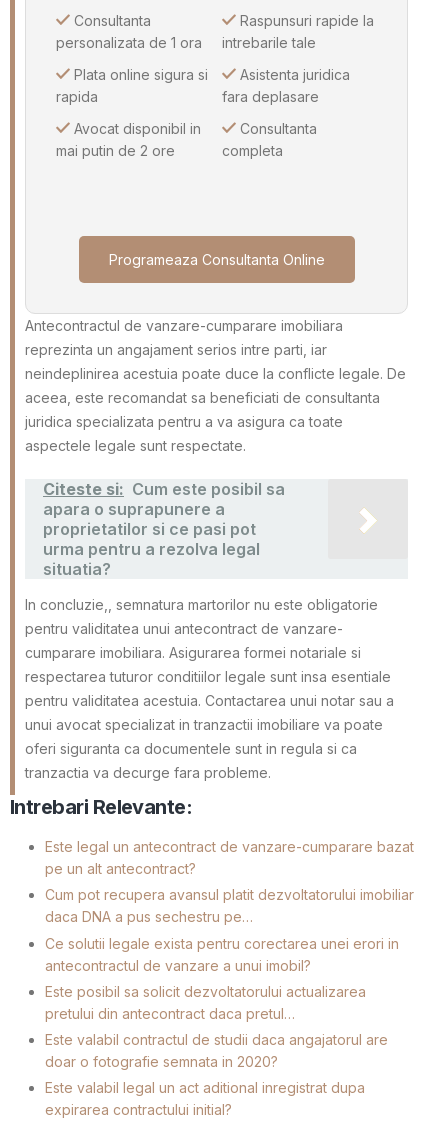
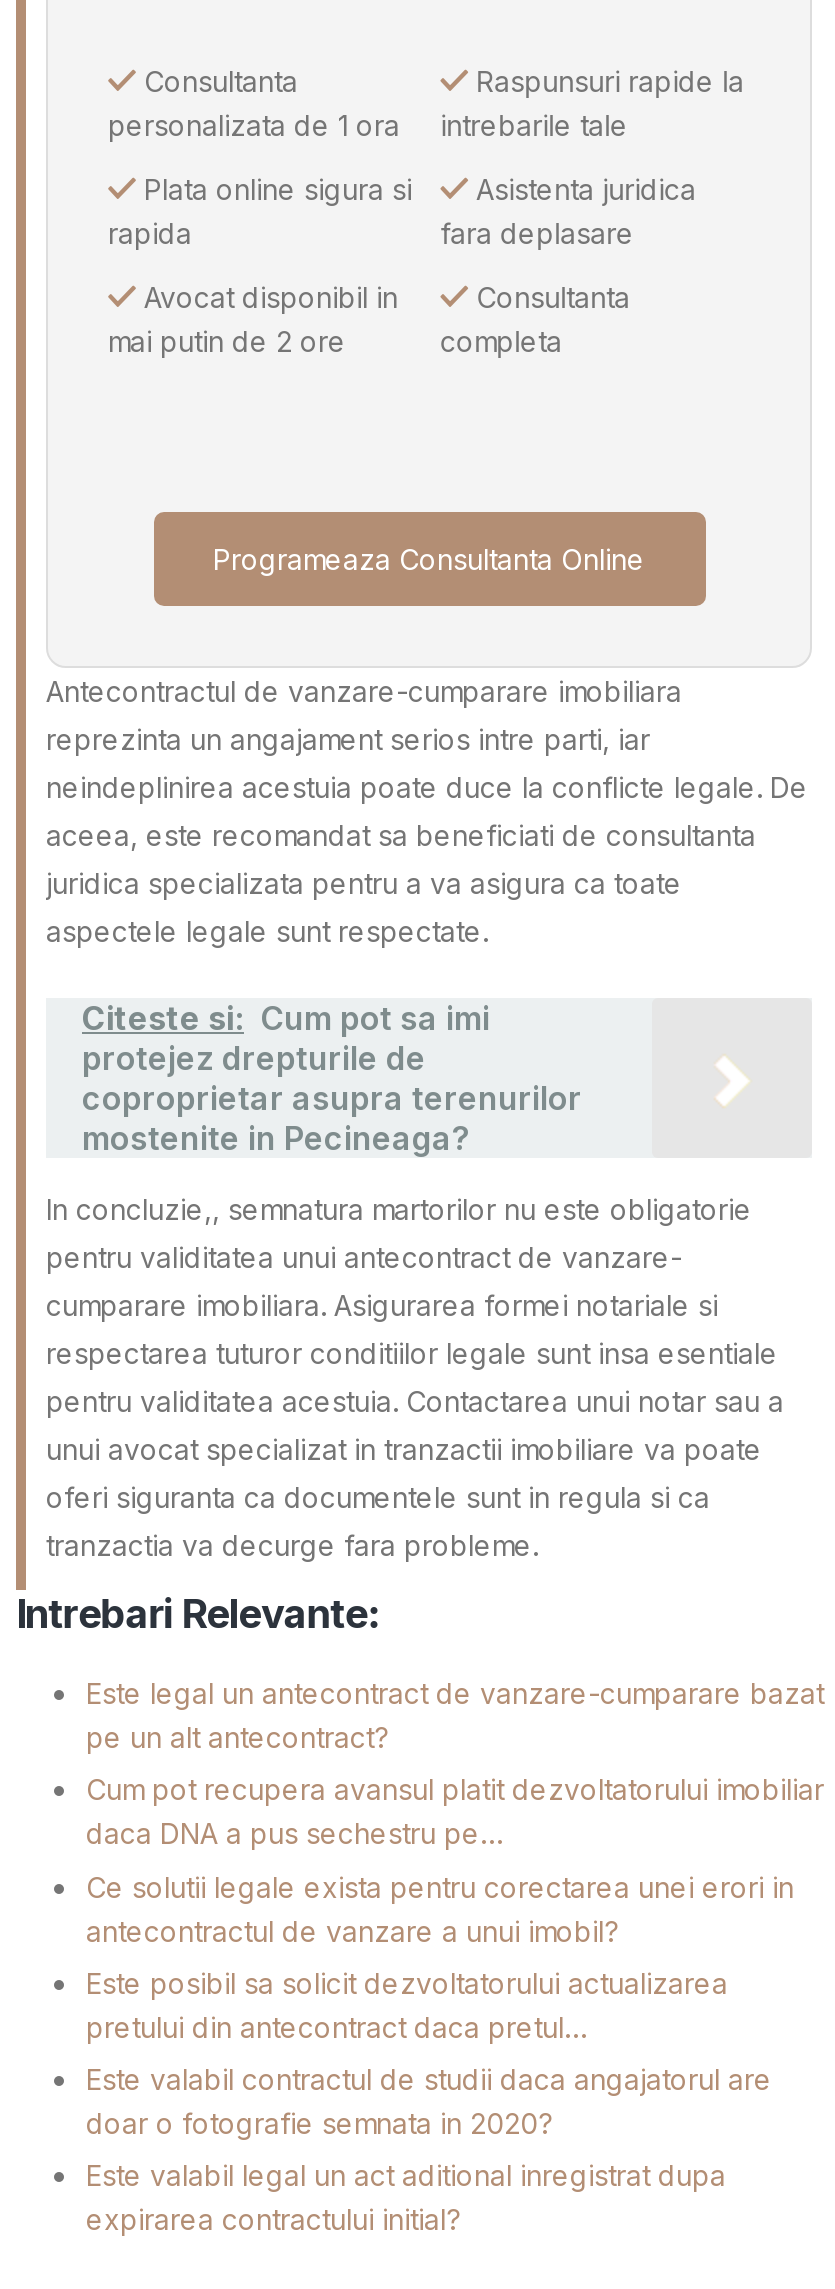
- Citeste si: Cum este posibil sa
- apara o suprapunere a
- proprietatilor si ce pasi pot
- urma pentru a rezolva legal
- situatia?
+ Citeste si: Cum pot sa imi
+ protejez drepturile de
+ coproprietar asupra terenurilor
+ mostenite in Pecineaga?
